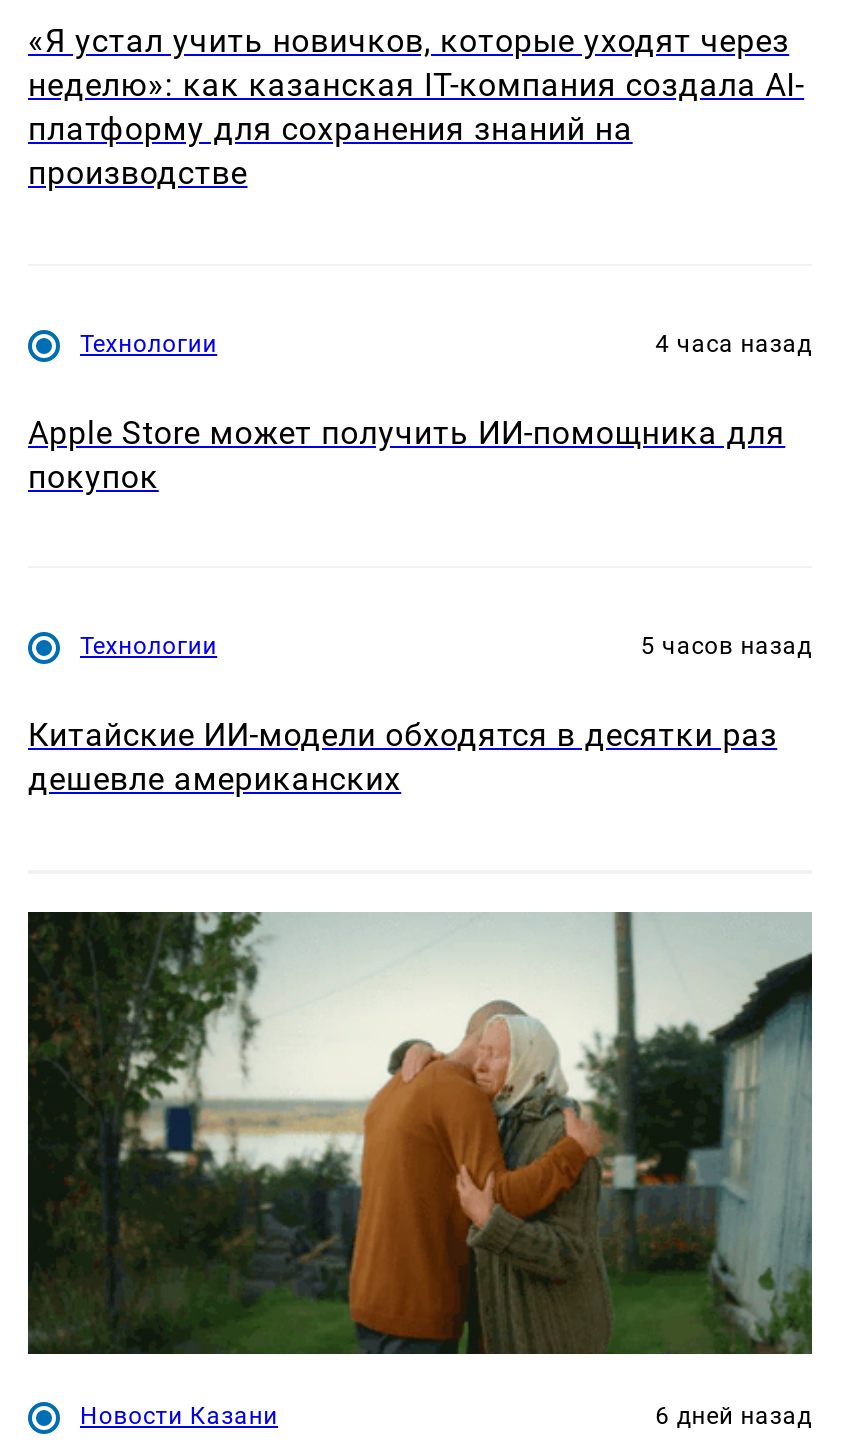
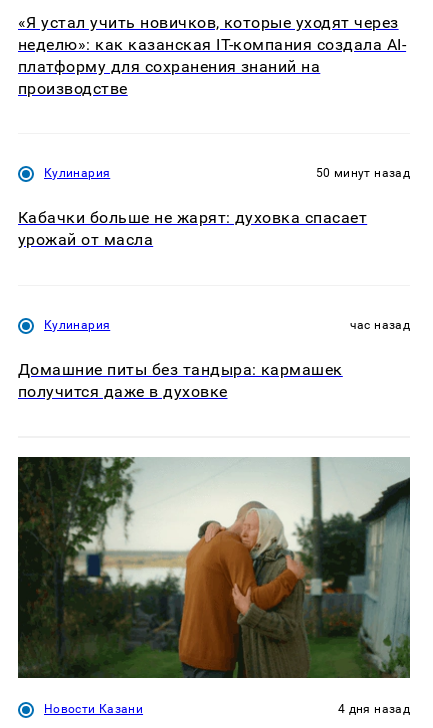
- Технологии
- 4 часа назад
+ Кулинария
+ 50 минут назад

- Apple Store может получить ИИ-помощника для
- покупок
+ Кабачки больше не жарят: духовка спасает
+ урожай от масла

- Технологии
- 5 часов назад
+ Кулинария
+ час назад

- Китайские ИИ-модели обходятся в десятки раз
- дешевле американских
+ Домашние питы без тандыра: кармашек
+ получится даже в духовке

- 6 дней назад
+ 4 дня назад
